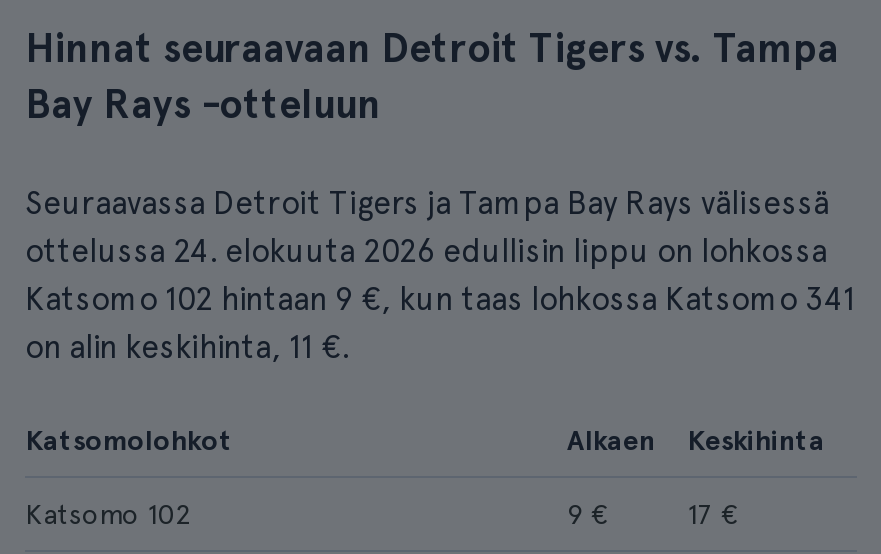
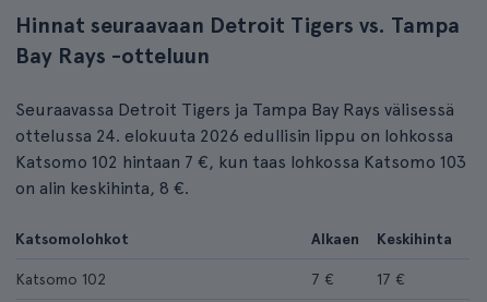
- Katsomo 102 hintaan 9 €, kun taas lohkossa Katsomo 341
+ Katsomo 102 hintaan 7 €, kun taas lohkossa Katsomo 103

- on alin keskihinta, 11 €.
+ on alin keskihinta, 8 €.

- 9 €
+ 7 €
